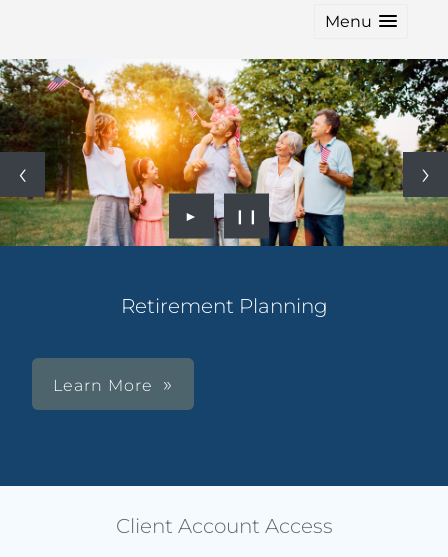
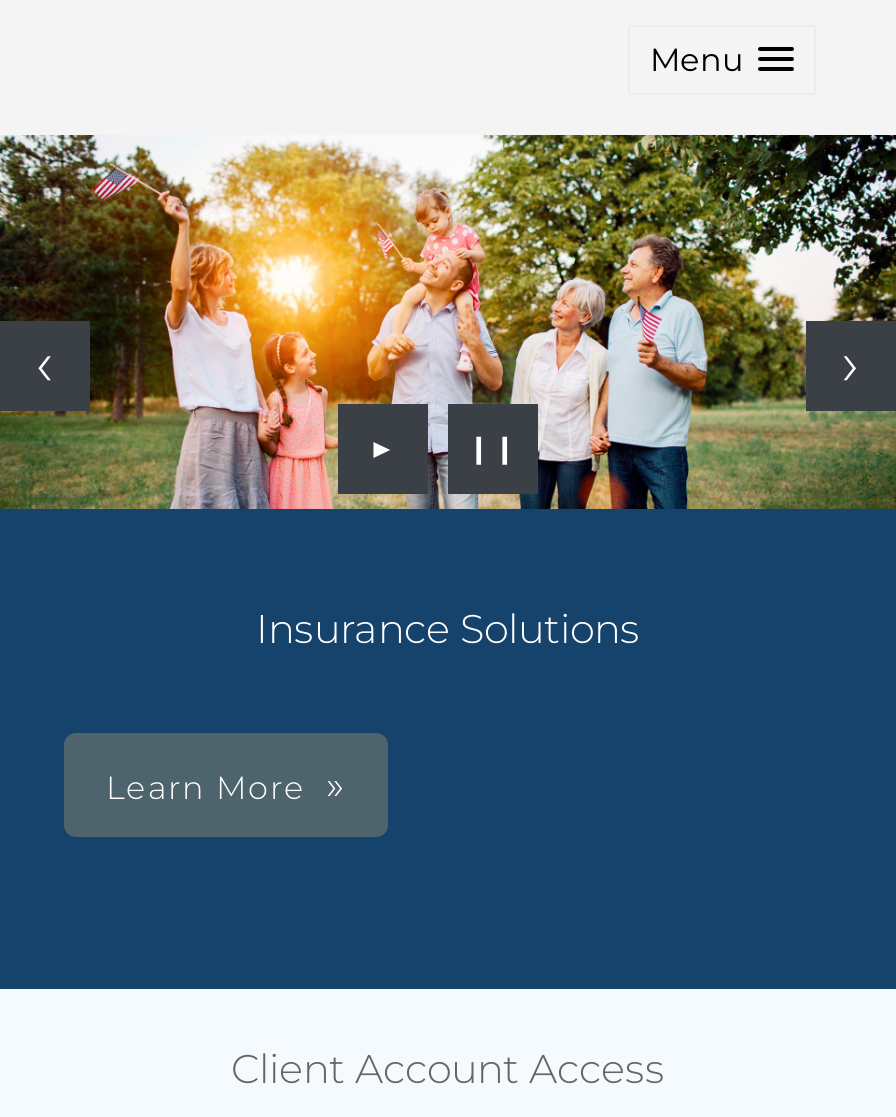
- Retirement Planning
+ Insurance Solutions
